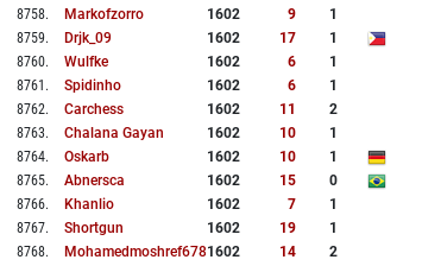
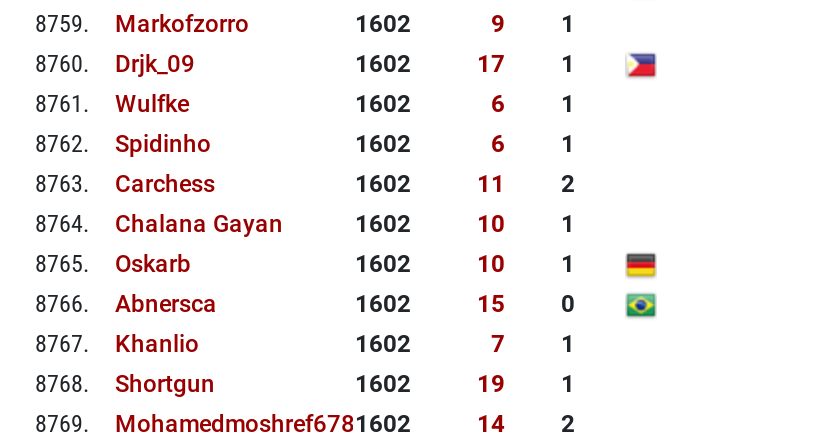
- 8758. Markofzorro
+ 8759. Markofzorro

- 8759. Drjk_09
+ 8760. Drjk_09

- 8760. Wulfke
+ 8761. Wulfke

- 8761. Spidinho
+ 8762. Spidinho

- 8762. Carchess
+ 8763. Carchess

- 8763. Chalana Gayan
+ 8764. Chalana Gayan

- 8764. Oskarb
+ 8765. Oskarb

- 8765. Abnersca
+ 8766. Abnersca

- 8766. Khanlio
+ 8767. Khanlio

- 8767. Shortgun
+ 8768. Shortgun

- 8768. Mohamedmoshref6781602
+ 8769. Mohamedmoshref6781602
